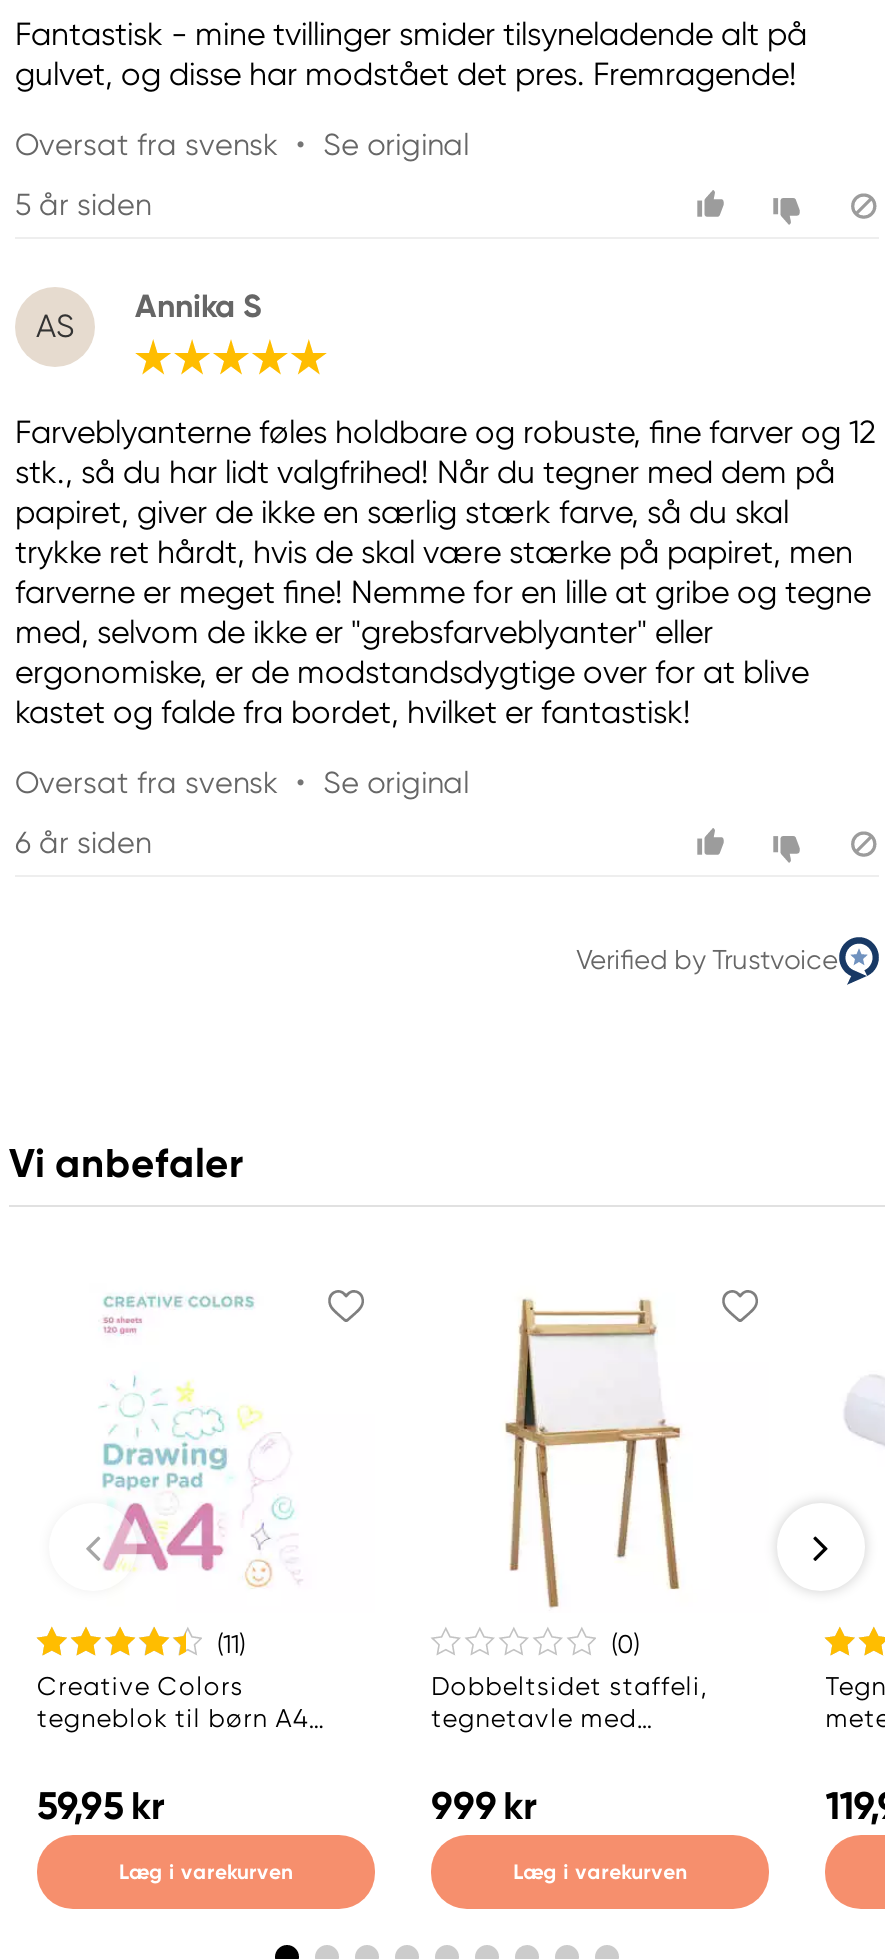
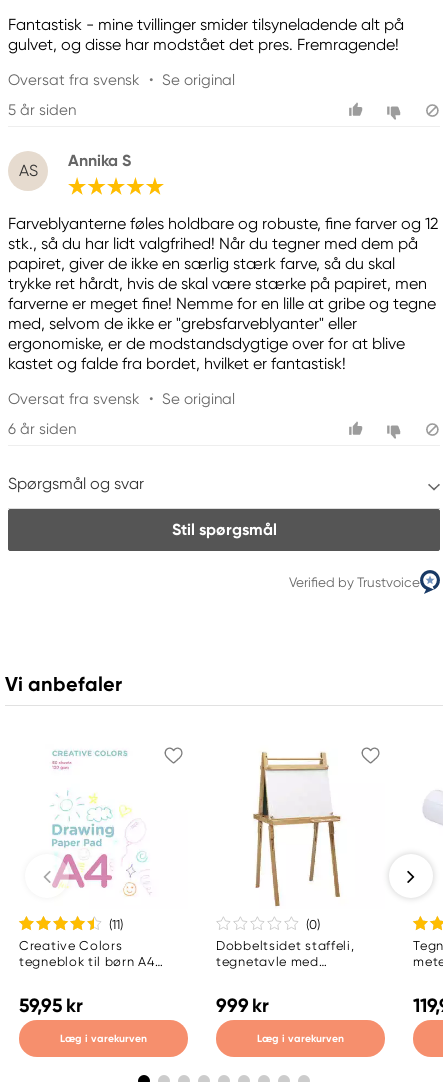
+ Spørgsmål og svar
+ Stil spørgsmål
